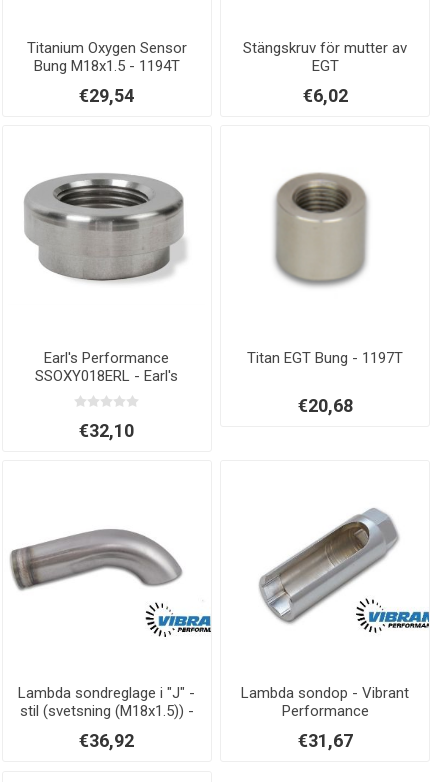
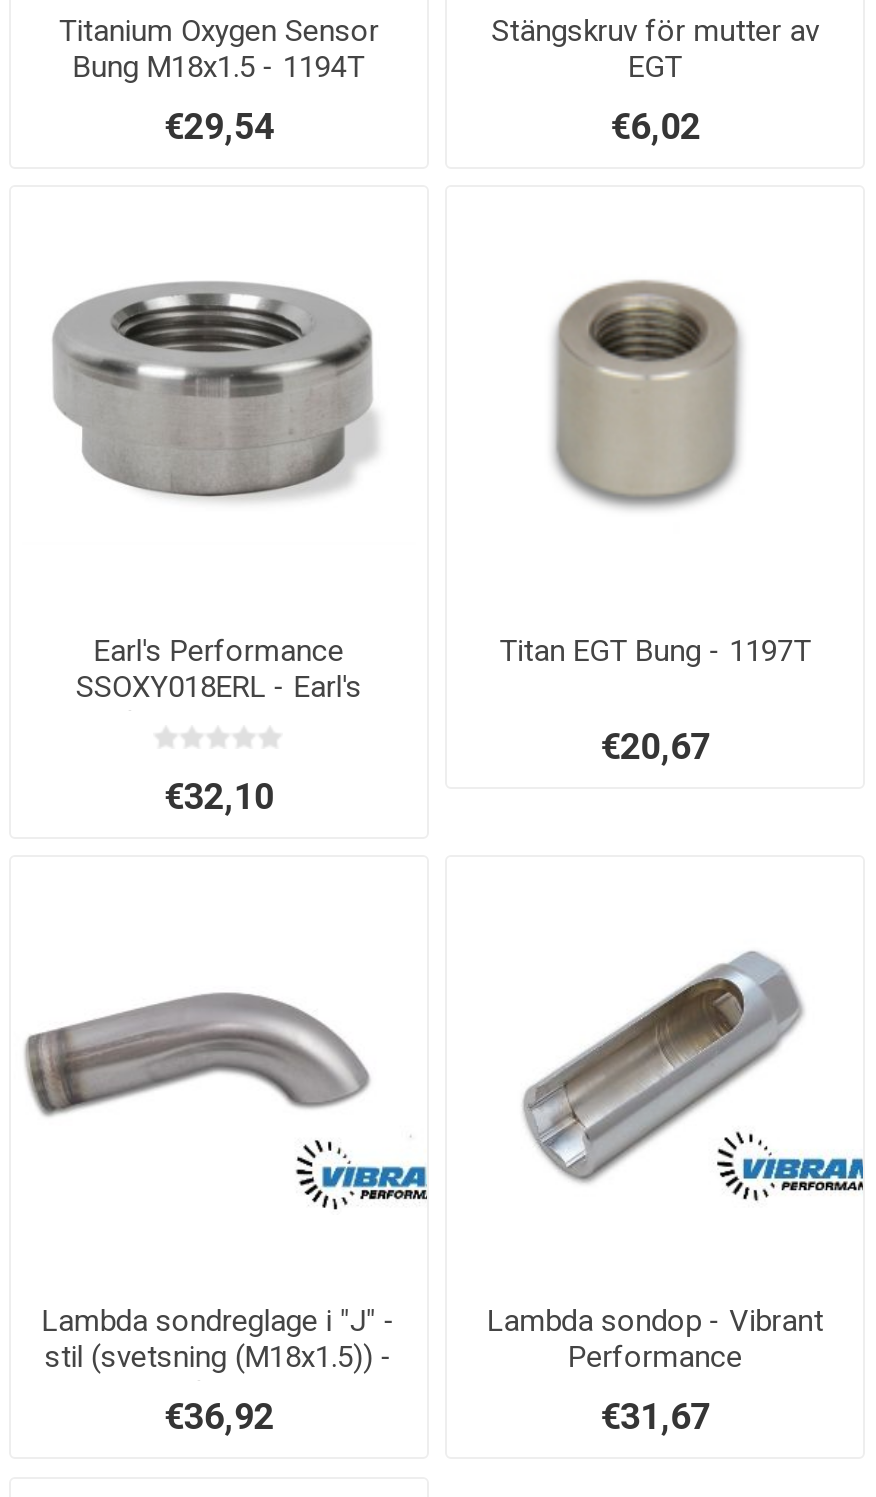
- €20,68
+ €20,67
